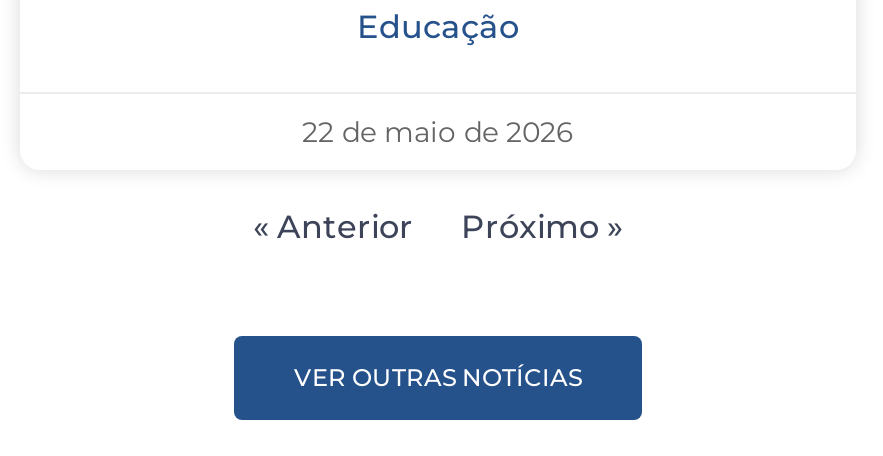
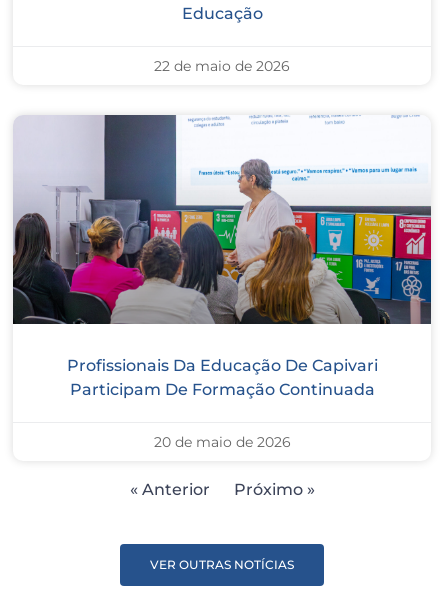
+ [image]
+ Profissionais Da Educação De Capivari
+ Participam De Formação Continuada
+ 20 de maio de 2026
